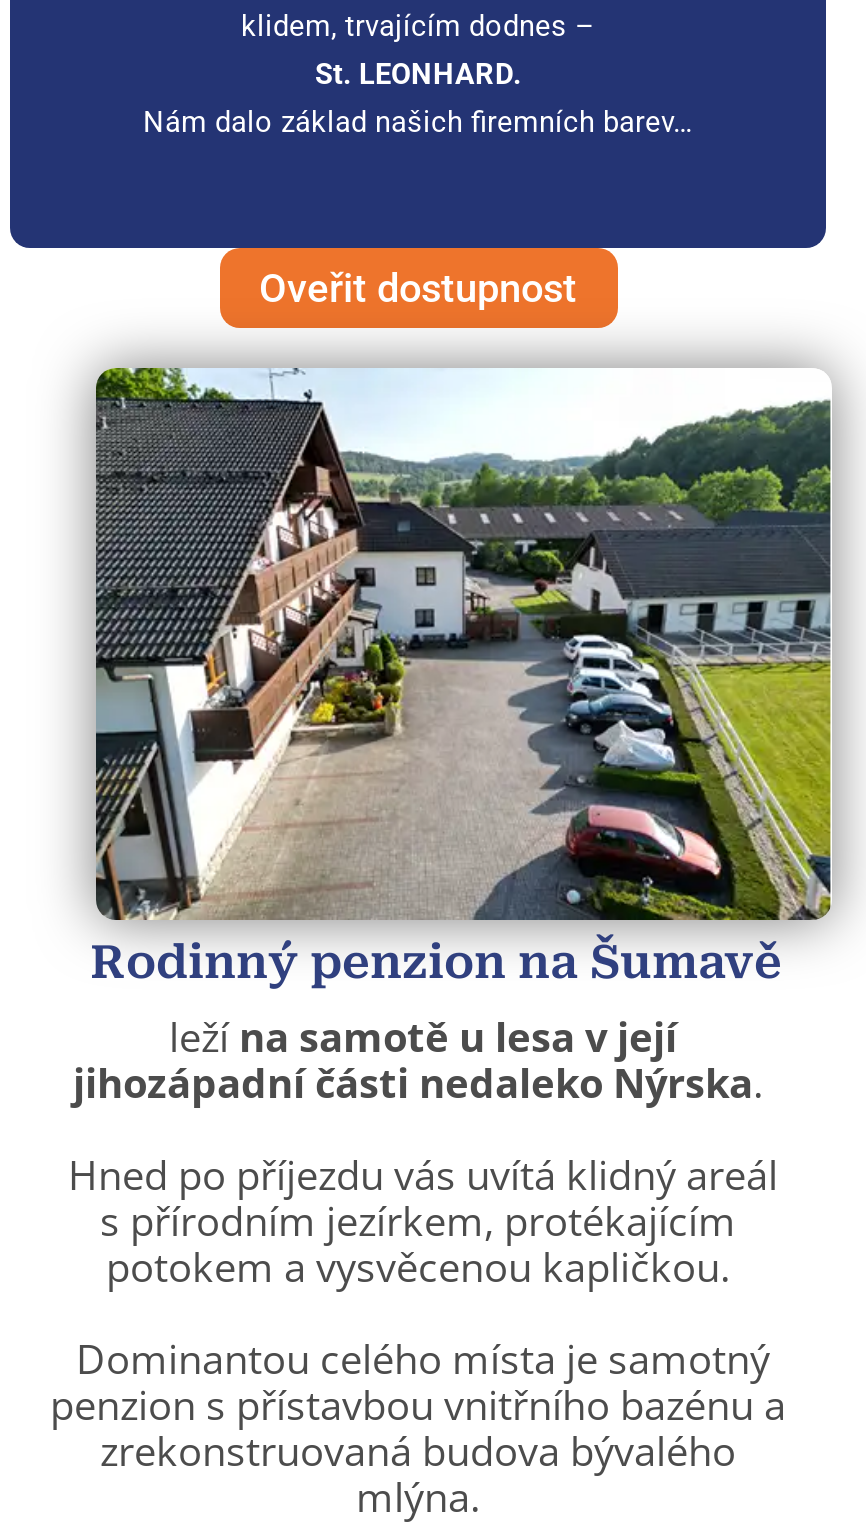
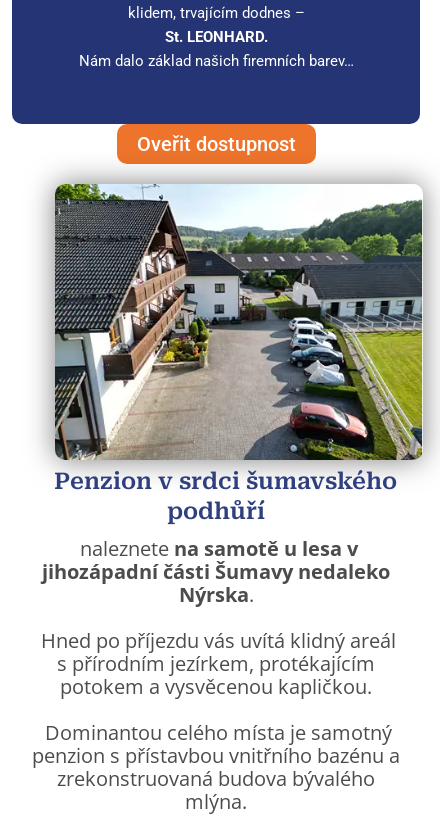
- Rodinný penzion na Šumavě
- leží na samotě u lesa v její
- jihozápadní části nedaleko Nýrska.
+ Penzion v srdci šumavského
+ podhůří
+ naleznete na samotě u lesa v
+ jihozápadní části Šumavy nedaleko
+ Nýrska.
